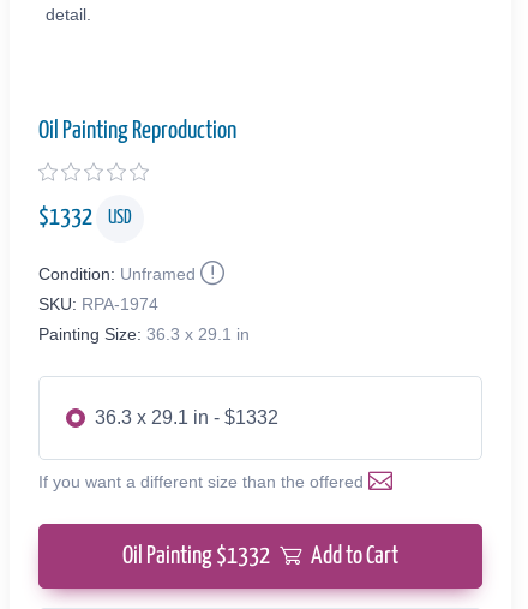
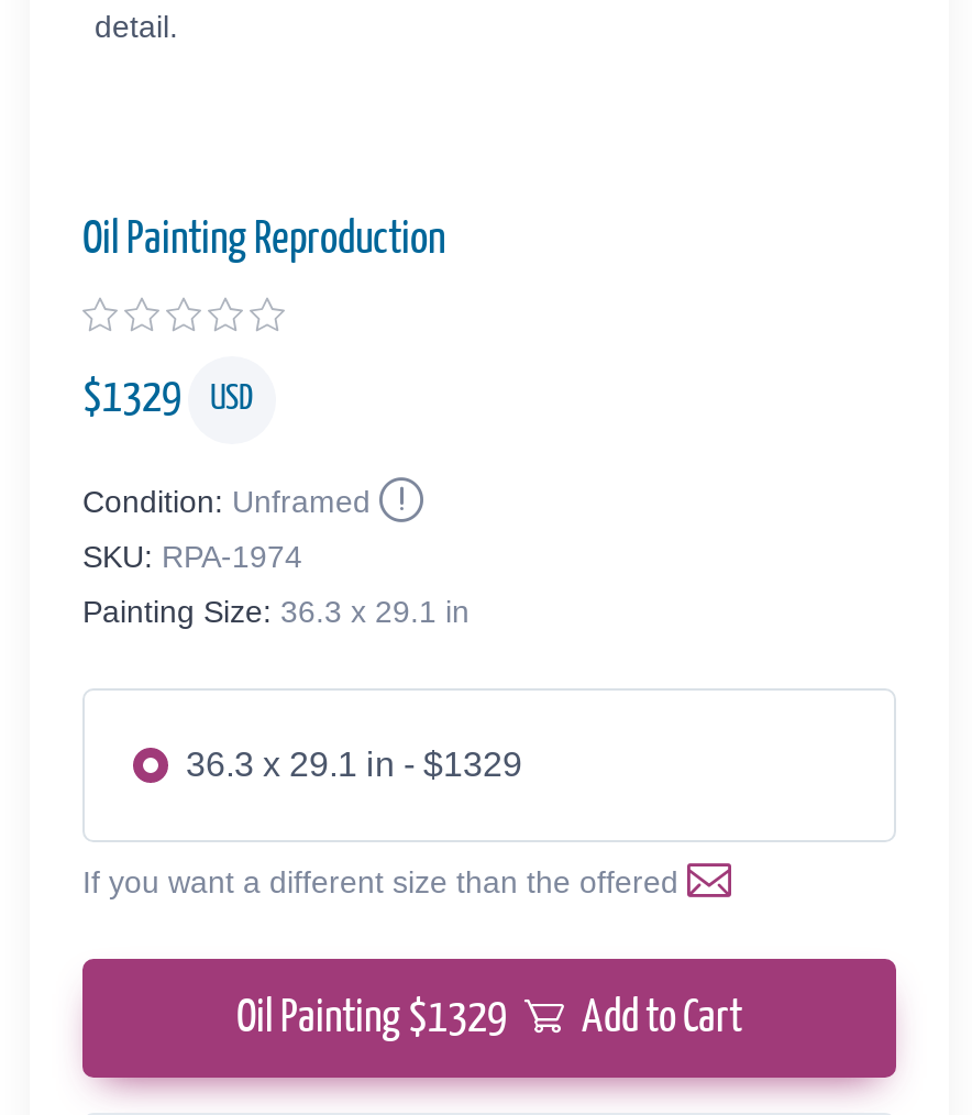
- $1332 USD
+ $1329 USD

- 36.3 x 29.1 in - $1332
+ 36.3 x 29.1 in - $1329

- Oil Painting $1332 Add to Cart
+ Oil Painting $1329 Add to Cart
